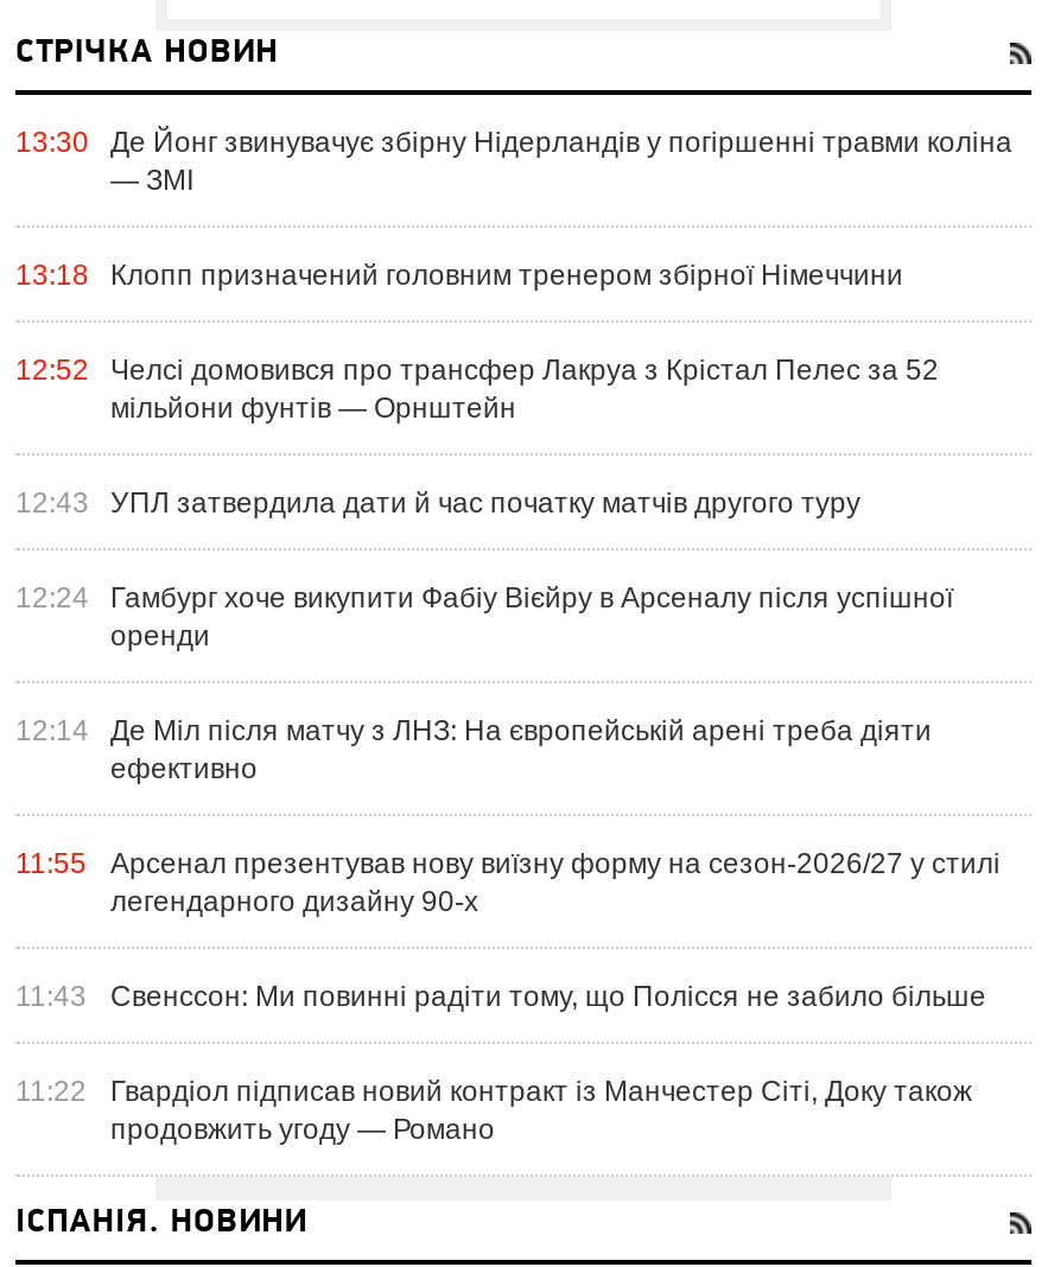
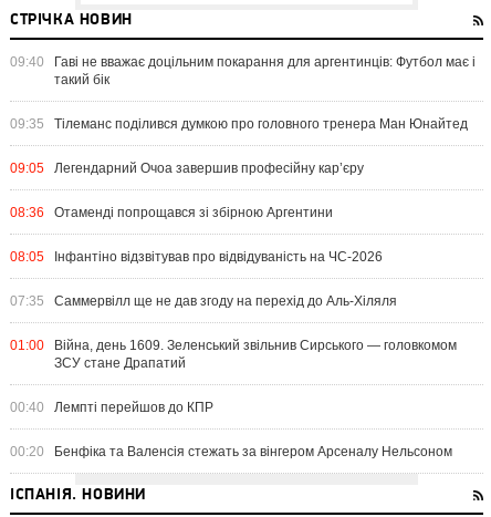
- 13:30
- Де Йонг звинувачує збірну Нідерландів у погіршенні травми коліна
- — ЗМІ
+ 09:40
+ Гаві не вважає доцільним покарання для аргентинців: Футбол має і
+ такий бік

- 13:18
- Клопп призначений головним тренером збірної Німеччини
+ 09:35
+ Тілеманс поділився думкою про головного тренера Ман Юнайтед

- 12:52
- Челсі домовився про трансфер Лакруа з Крістал Пелес за 52
- мільйони фунтів — Орнштейн
+ 09:05
+ Легендарний Очоа завершив професійну кар’єру

- 12:43
- УПЛ затвердила дати й час початку матчів другого туру
+ 08:36
+ Отаменді попрощався зі збірною Аргентини

- 12:24
- Гамбург хоче викупити Фабіу Вієйру в Арсеналу після успішної
- оренди
+ 08:05
+ Інфантіно відзвітував про відвідуваність на ЧС-2026

- 12:14
- Де Міл після матчу з ЛНЗ: На європейській арені треба діяти
- ефективно
+ 07:35
+ Саммервілл ще не дав згоду на перехід до Аль-Хіляля

- 11:55
- Арсенал презентував нову виїзну форму на сезон-2026/27 у стилі
- легендарного дизайну 90-х
+ 01:00
+ Війна, день 1609. Зеленський звільнив Сирського — головкомом
+ ЗСУ стане Драпатий

- 11:43
- Свенссон: Ми повинні радіти тому, що Полісся не забило більше
+ 00:40
+ Лемпті перейшов до КПР

- 11:22
- Гвардіол підписав новий контракт із Манчестер Сіті, Доку також
- продовжить угоду — Романо
+ 00:20
+ Бенфіка та Валенсія стежать за вінгером Арсеналу Нельсоном
